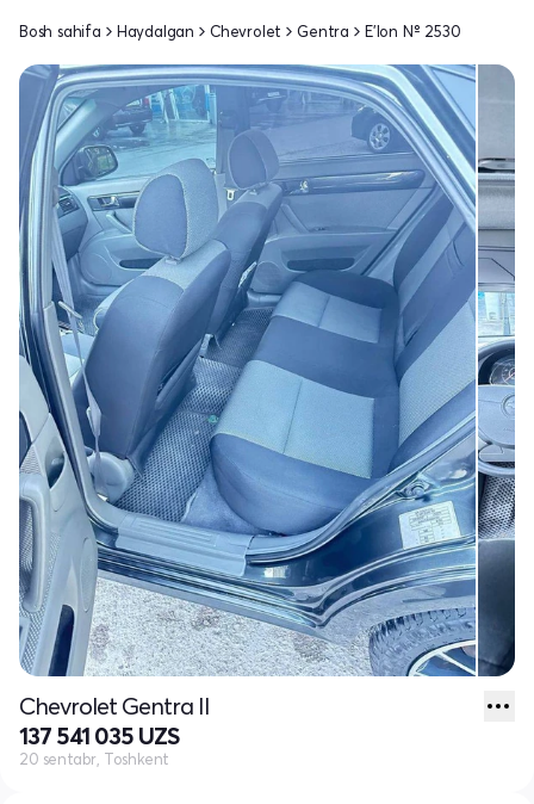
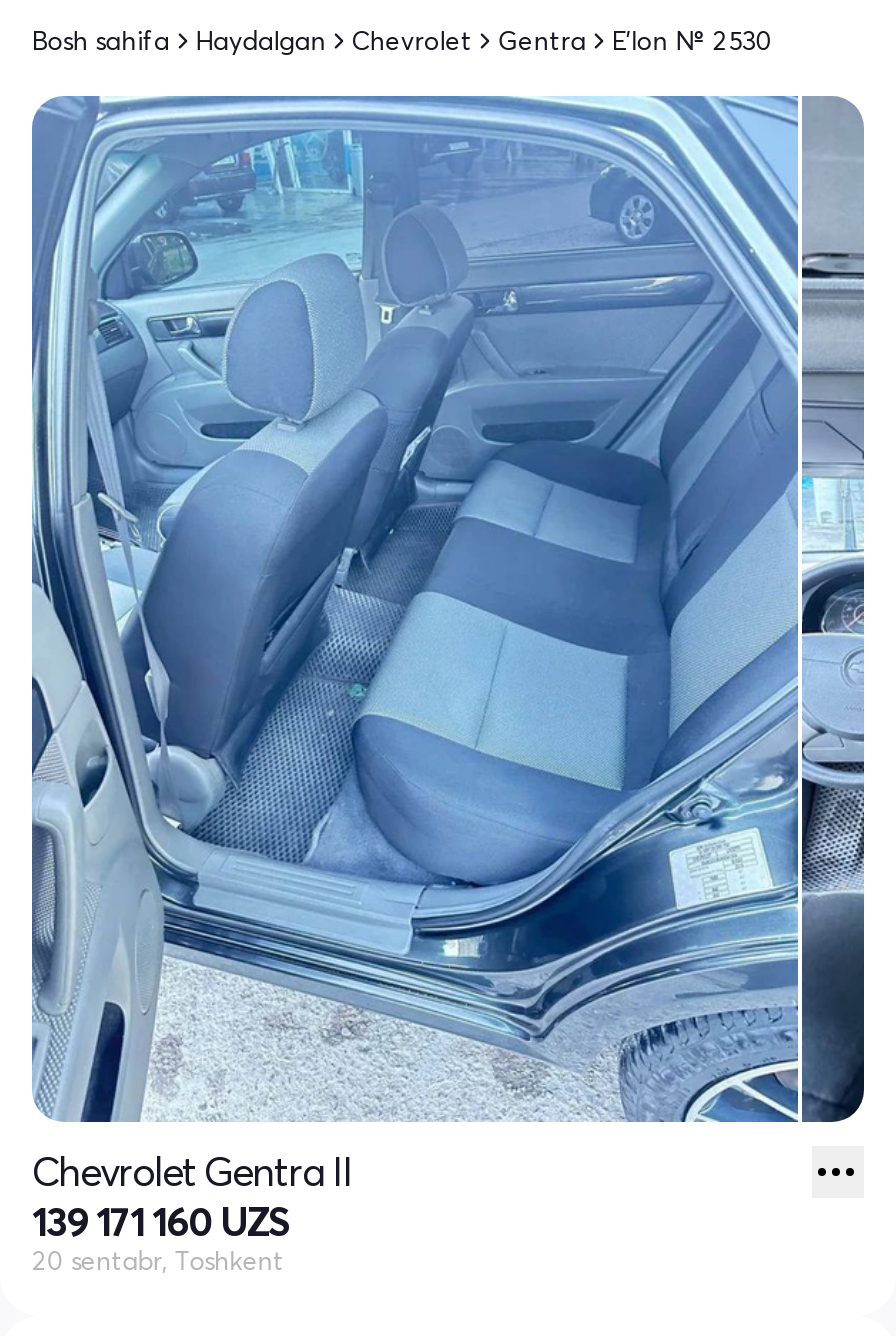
- 137 541 035 UZS
+ 139 171 160 UZS
